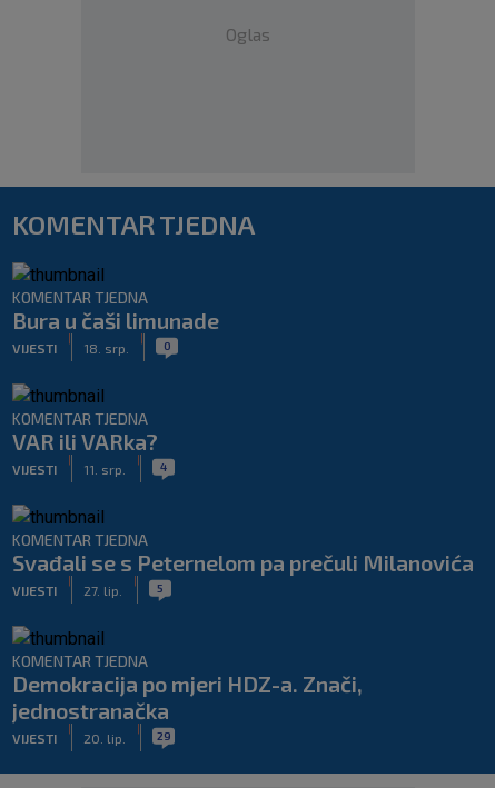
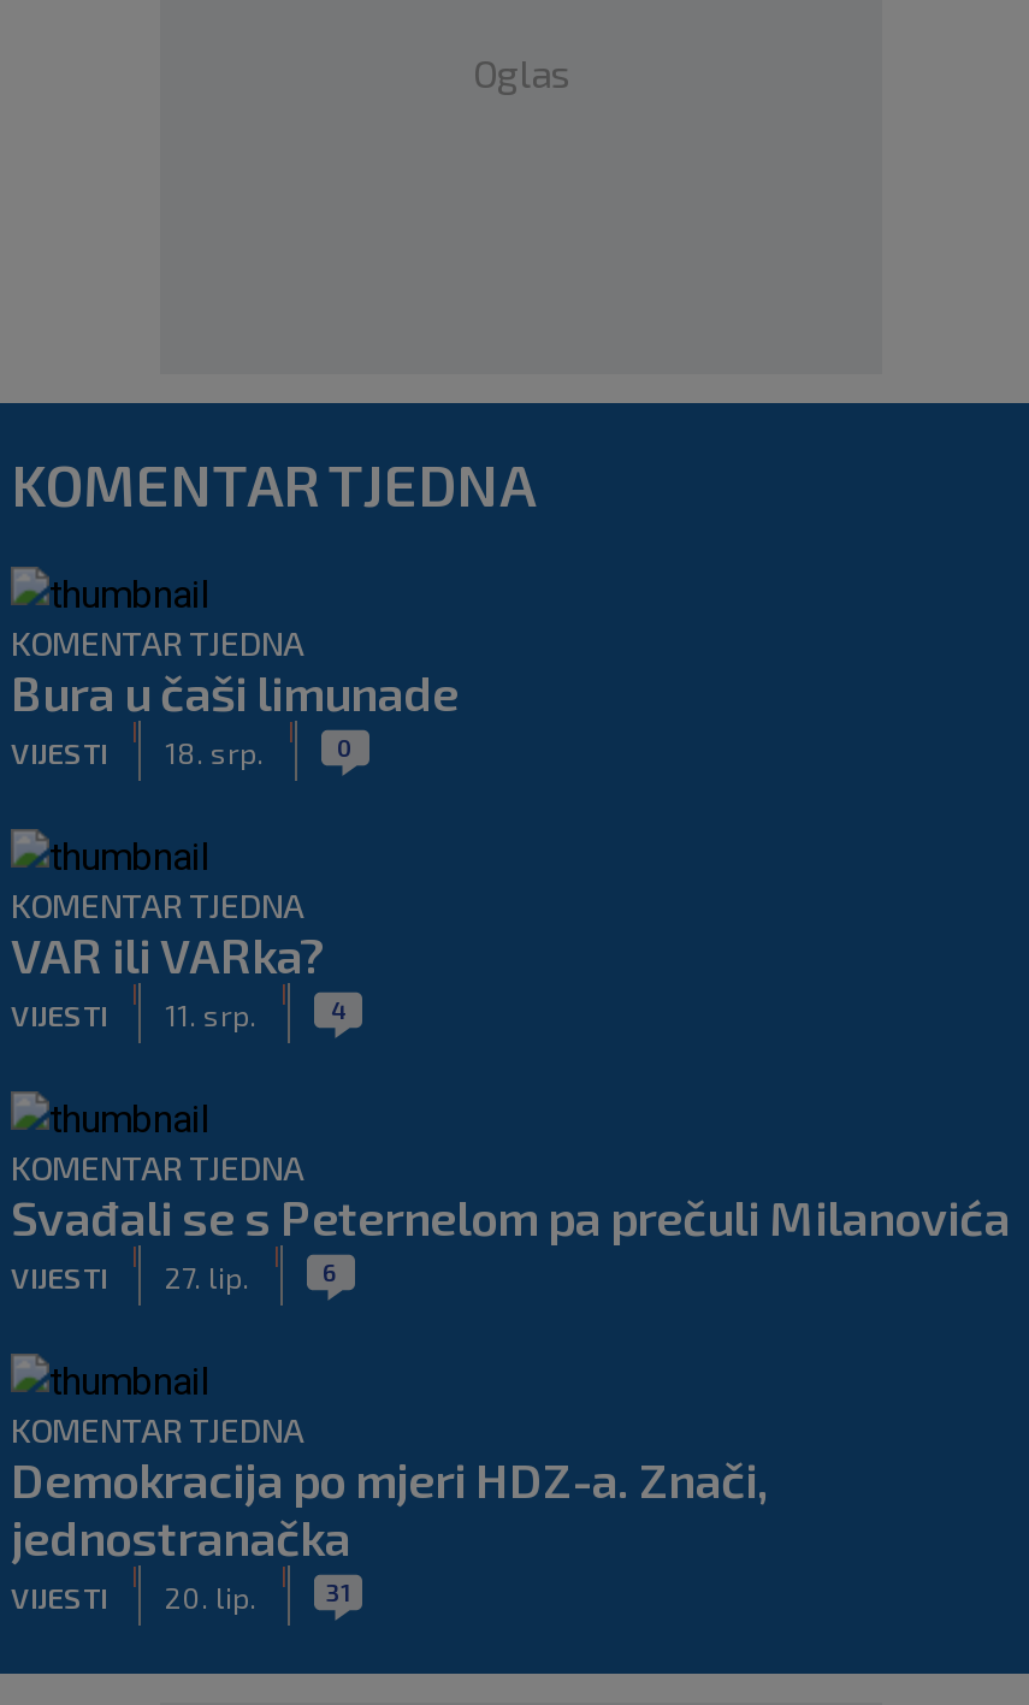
- 5
+ 6

- 29
+ 31
